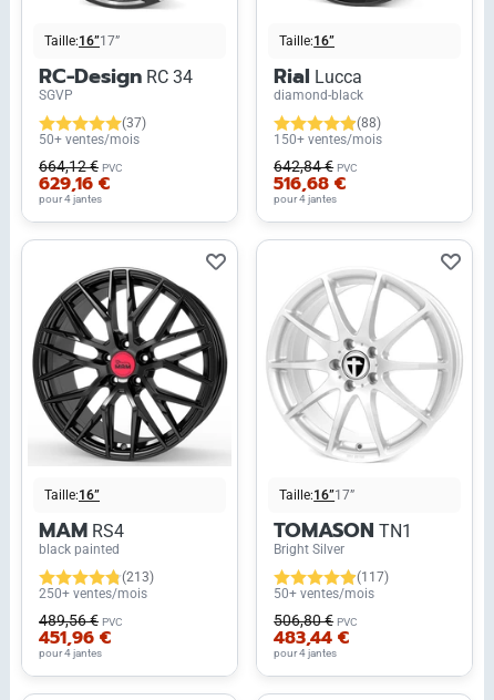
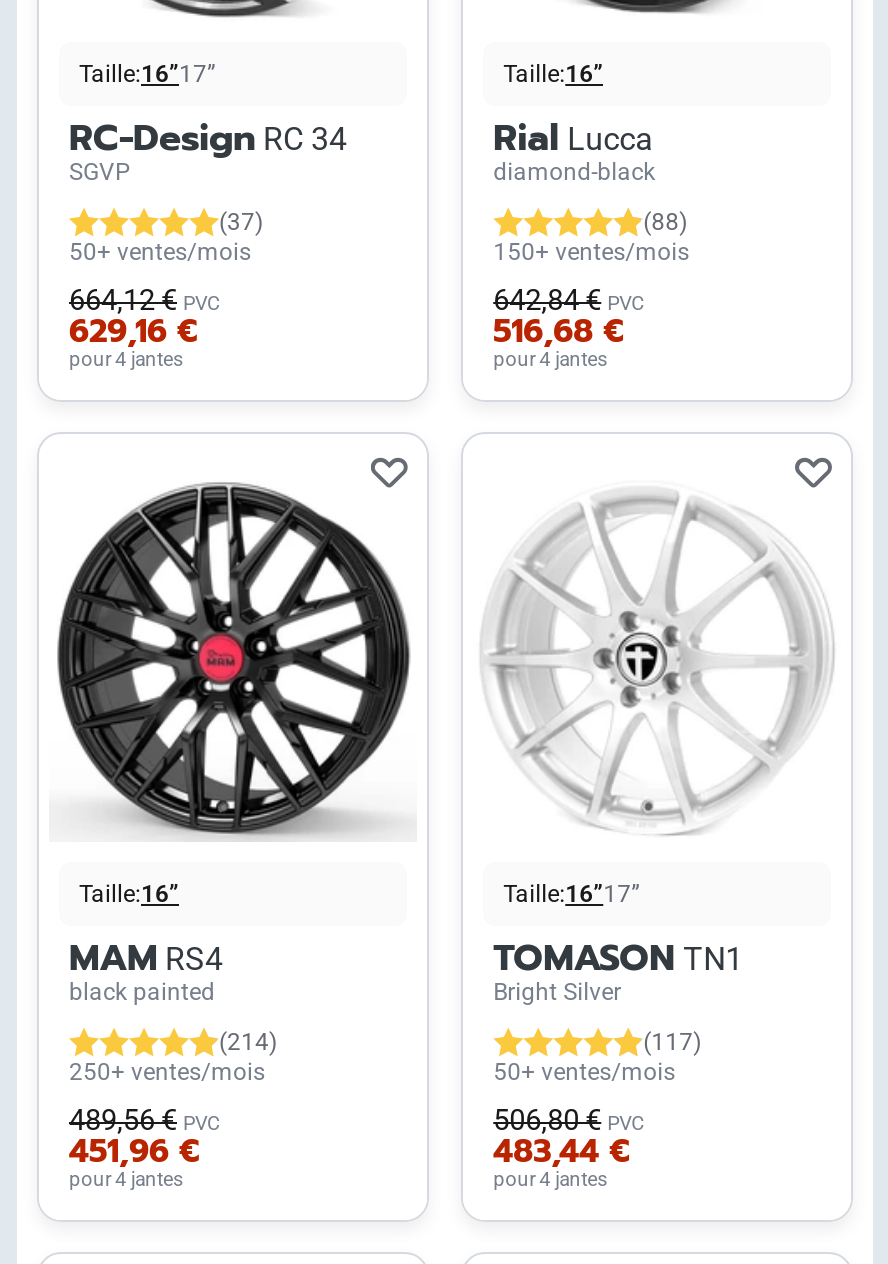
- (213)
+ (214)
